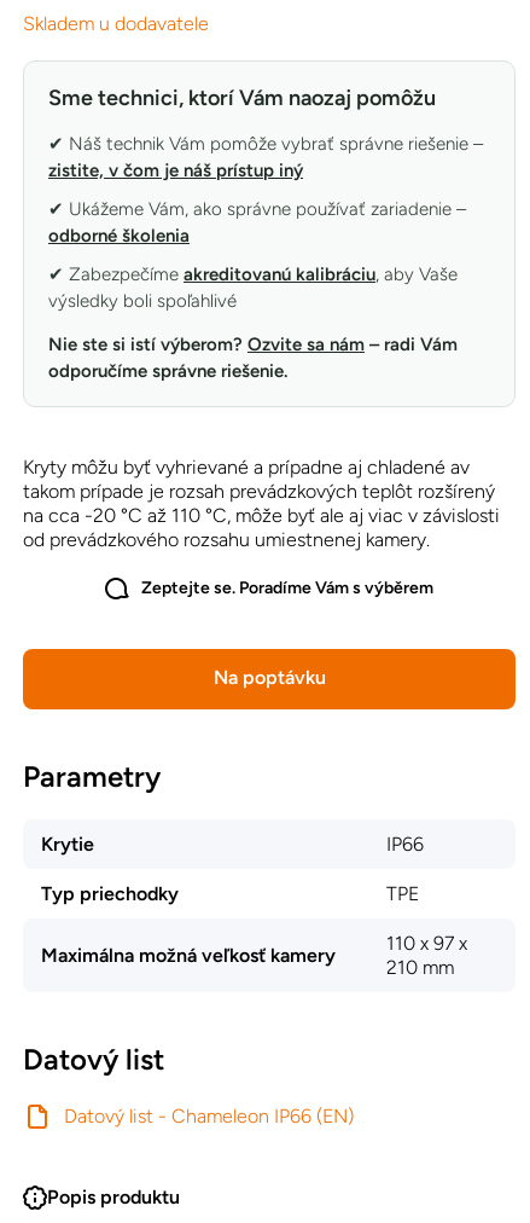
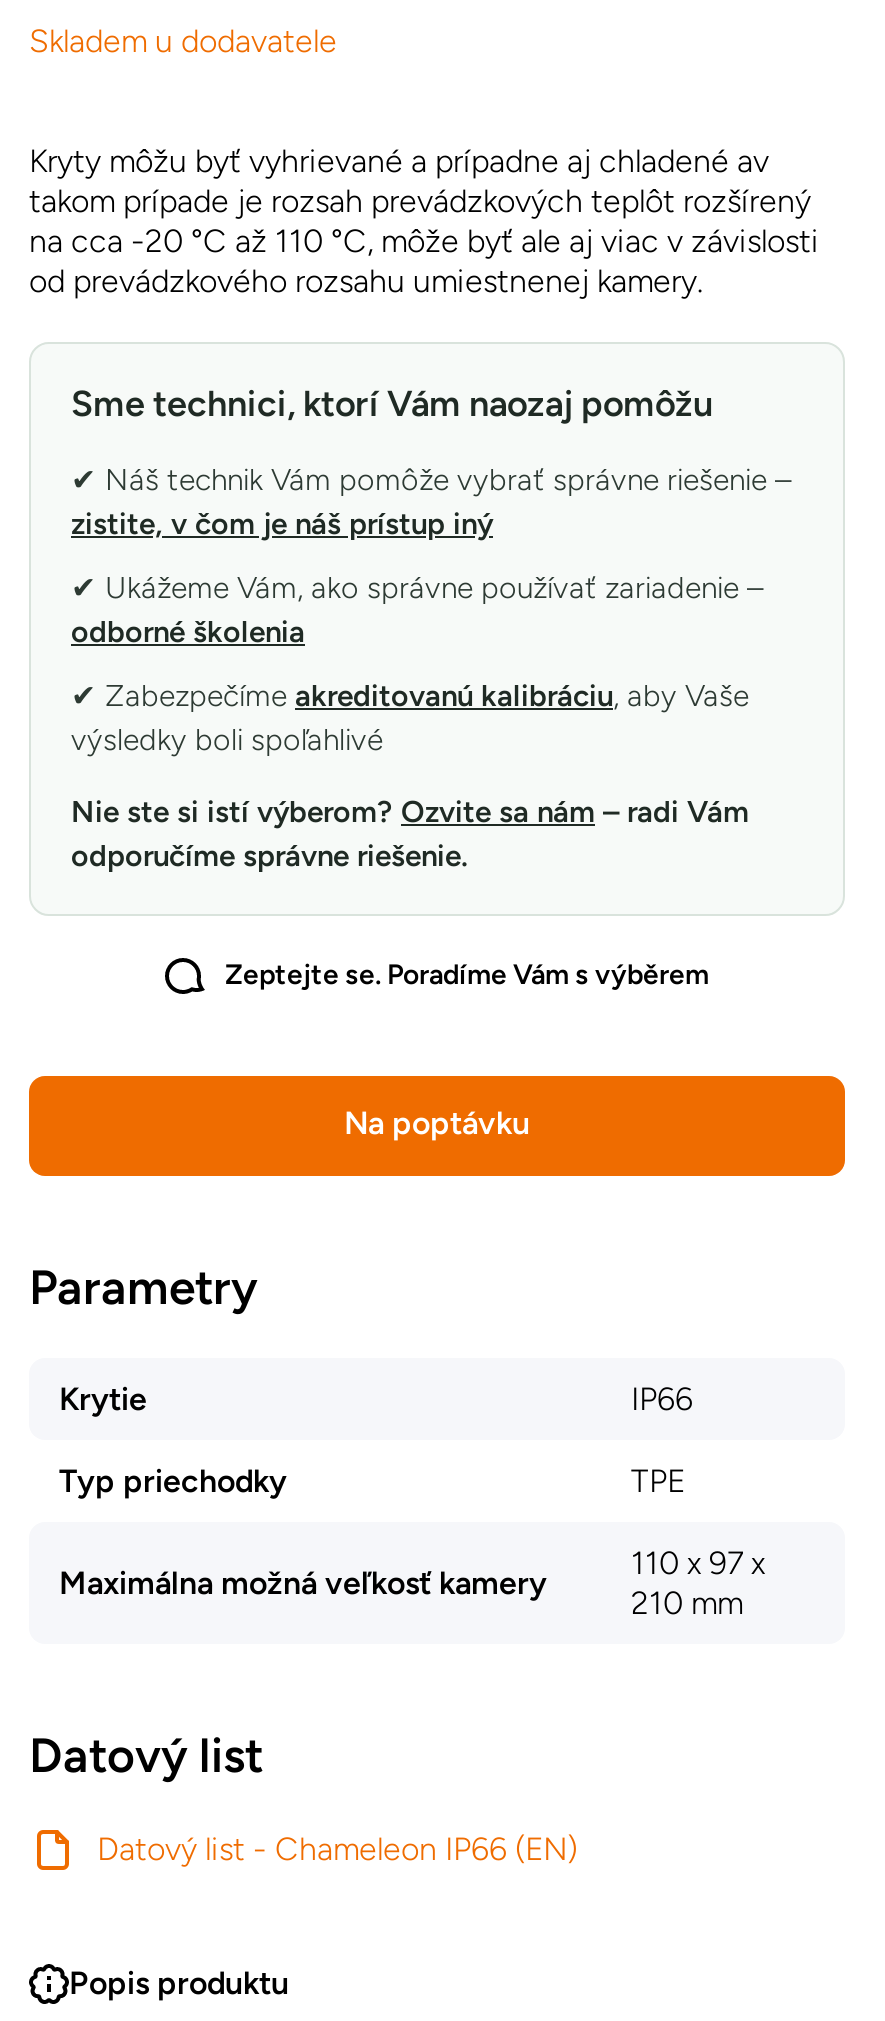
moved down: Sme technici, ktorí Vám naozaj pomôžu | zistite, v čom je náš prístup iný | odborné školenia | výsledky boli spoľahlivé | Nie ste si istí výberom? Ozvite sa nám – radi Vám | odporučíme správne riešenie.

moved up: Kryty môžu byť vyhrievané a prípadne aj chladené av | takom prípade je rozsah prevádzkových teplôt rozšírený | na cca -20 °C až 110 °C, môže byť ale aj viac v závislosti | od prevádzkového rozsahu umiestnenej kamery.
